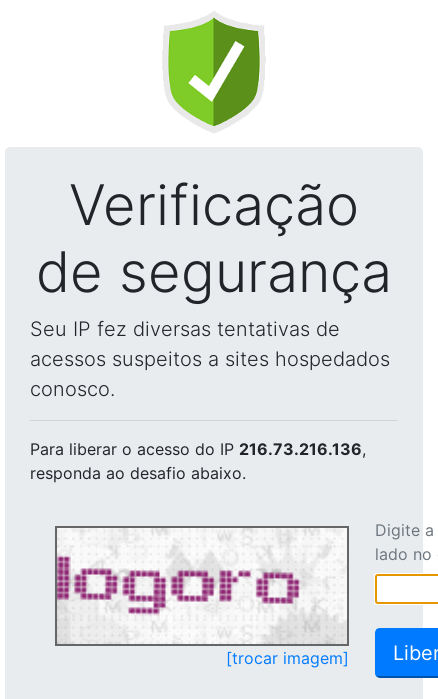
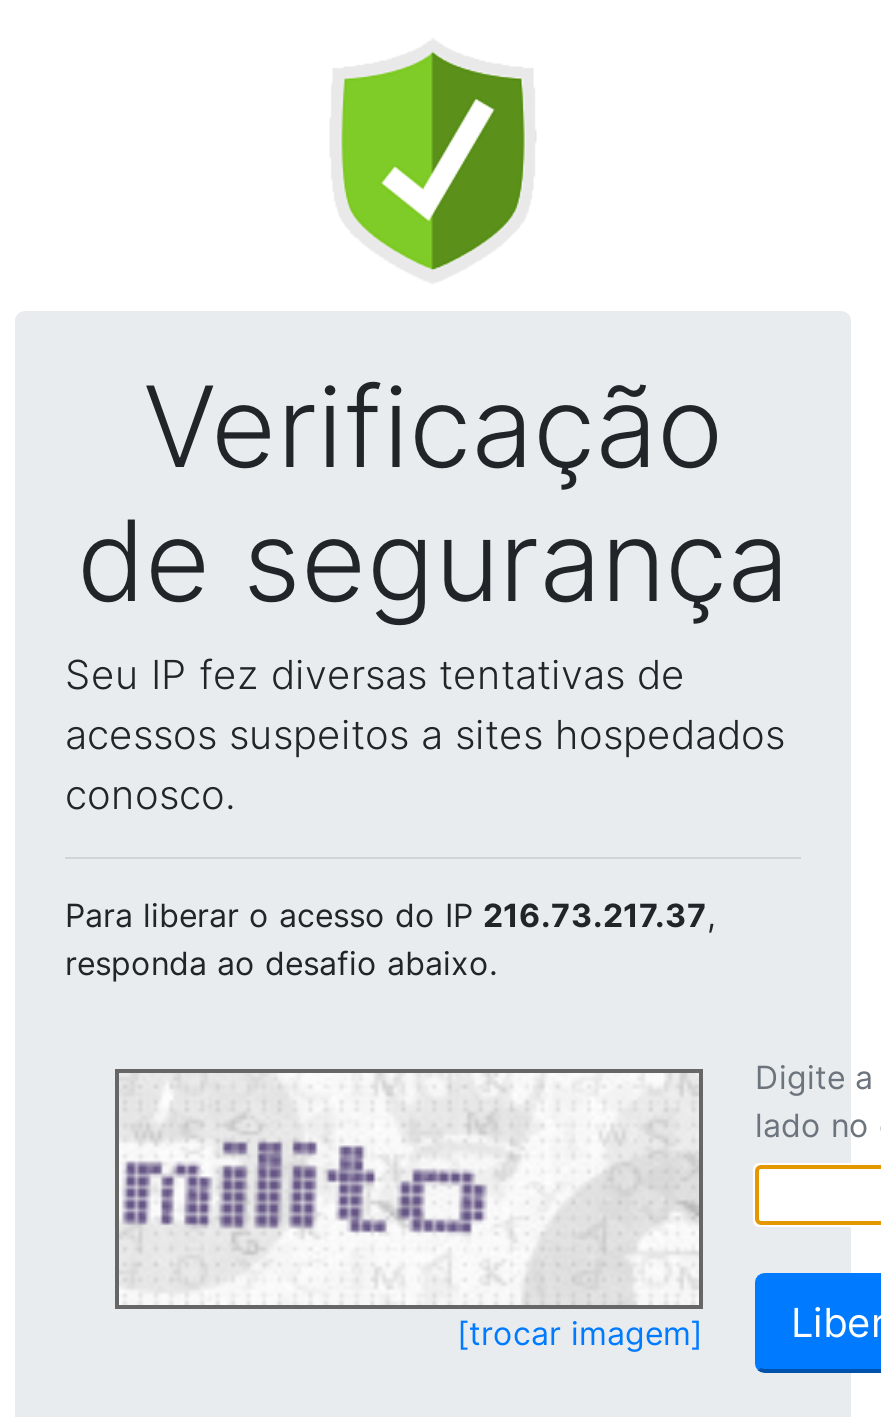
- Para liberar o acesso do IP 216.73.216.136,
+ Para liberar o acesso do IP 216.73.217.37,

- [image]
+ [image]
